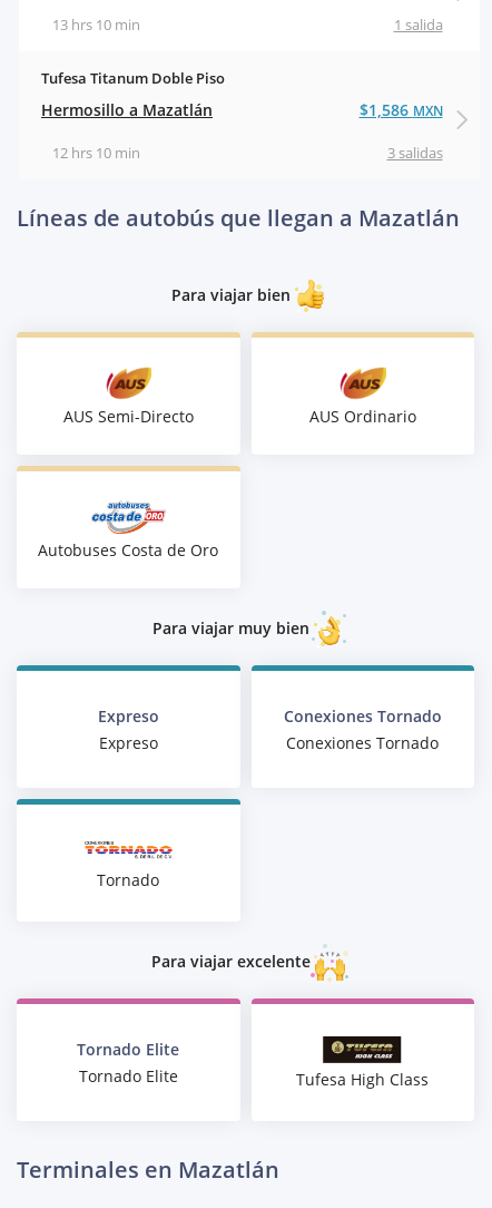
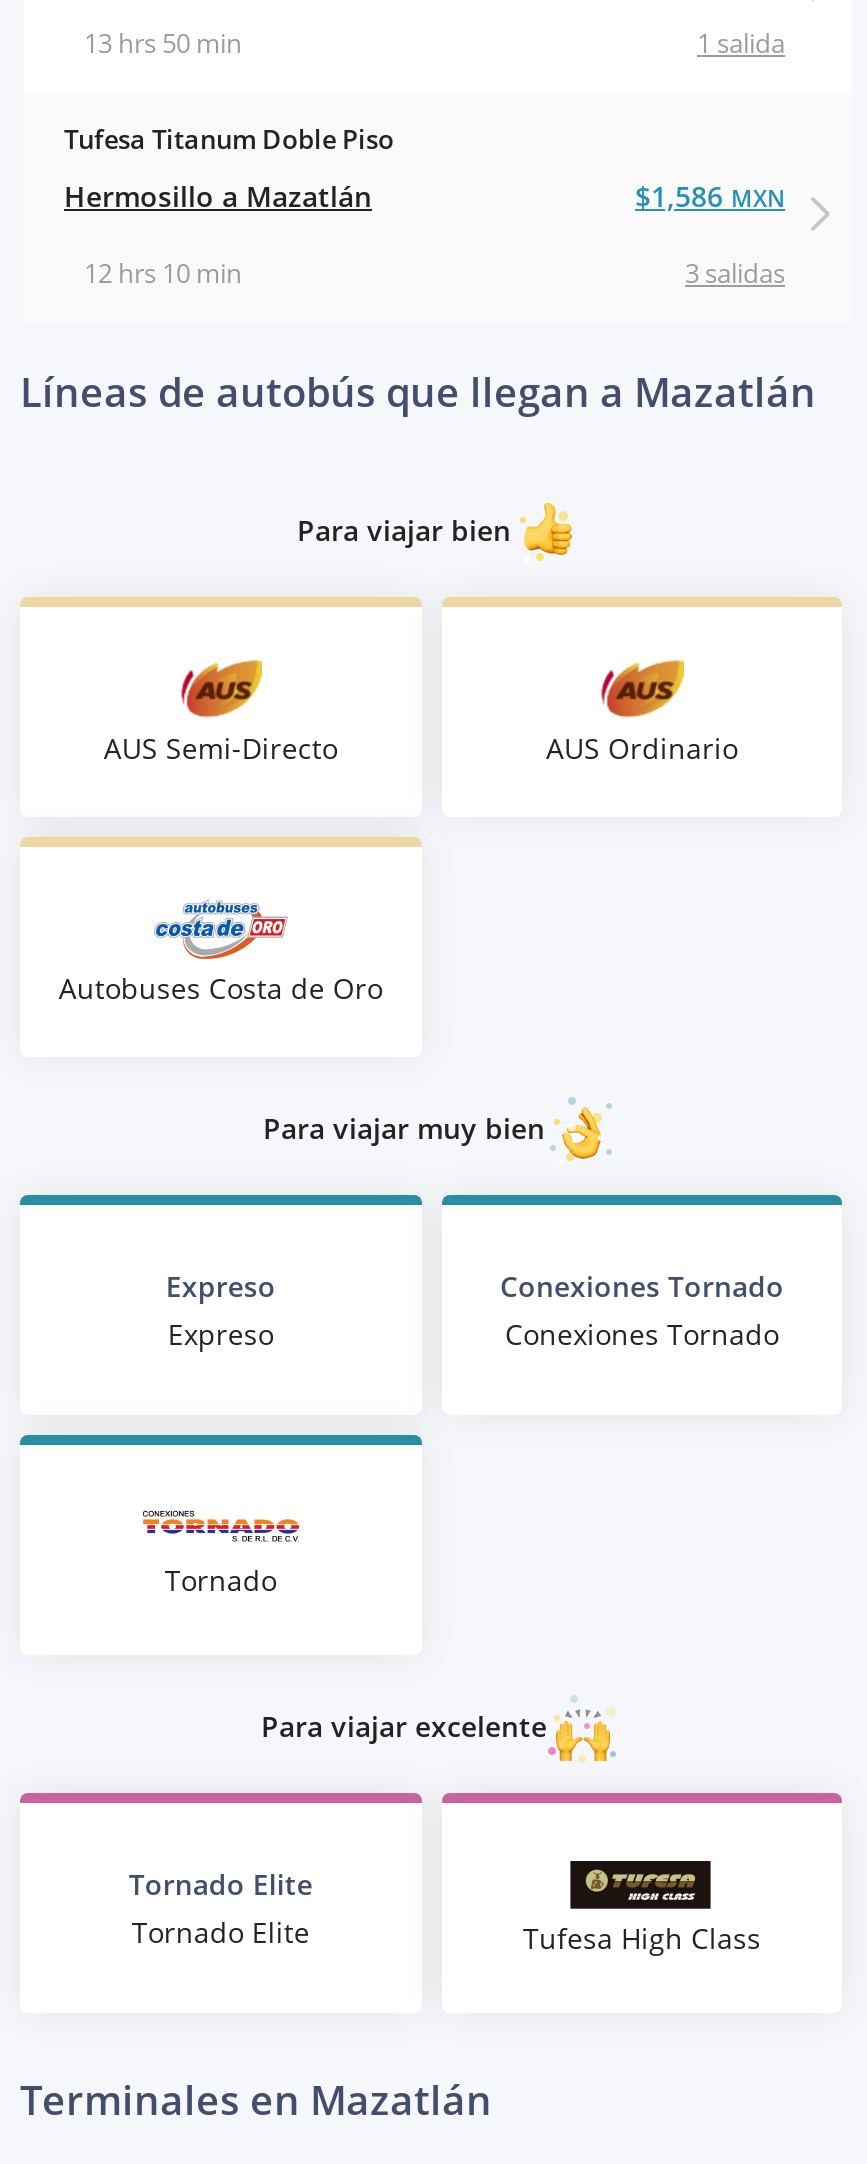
- 13 hrs 10 min
+ 13 hrs 50 min
